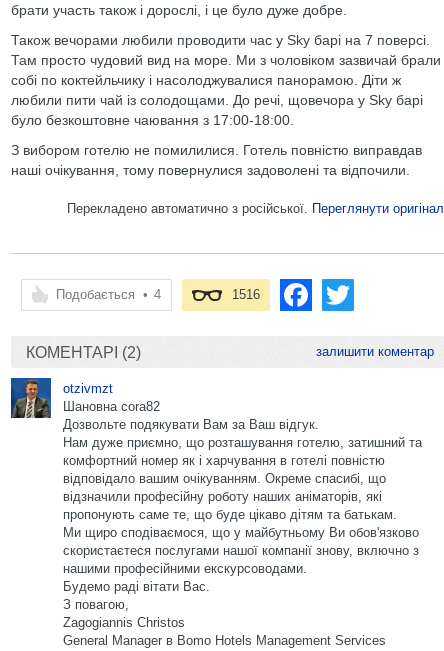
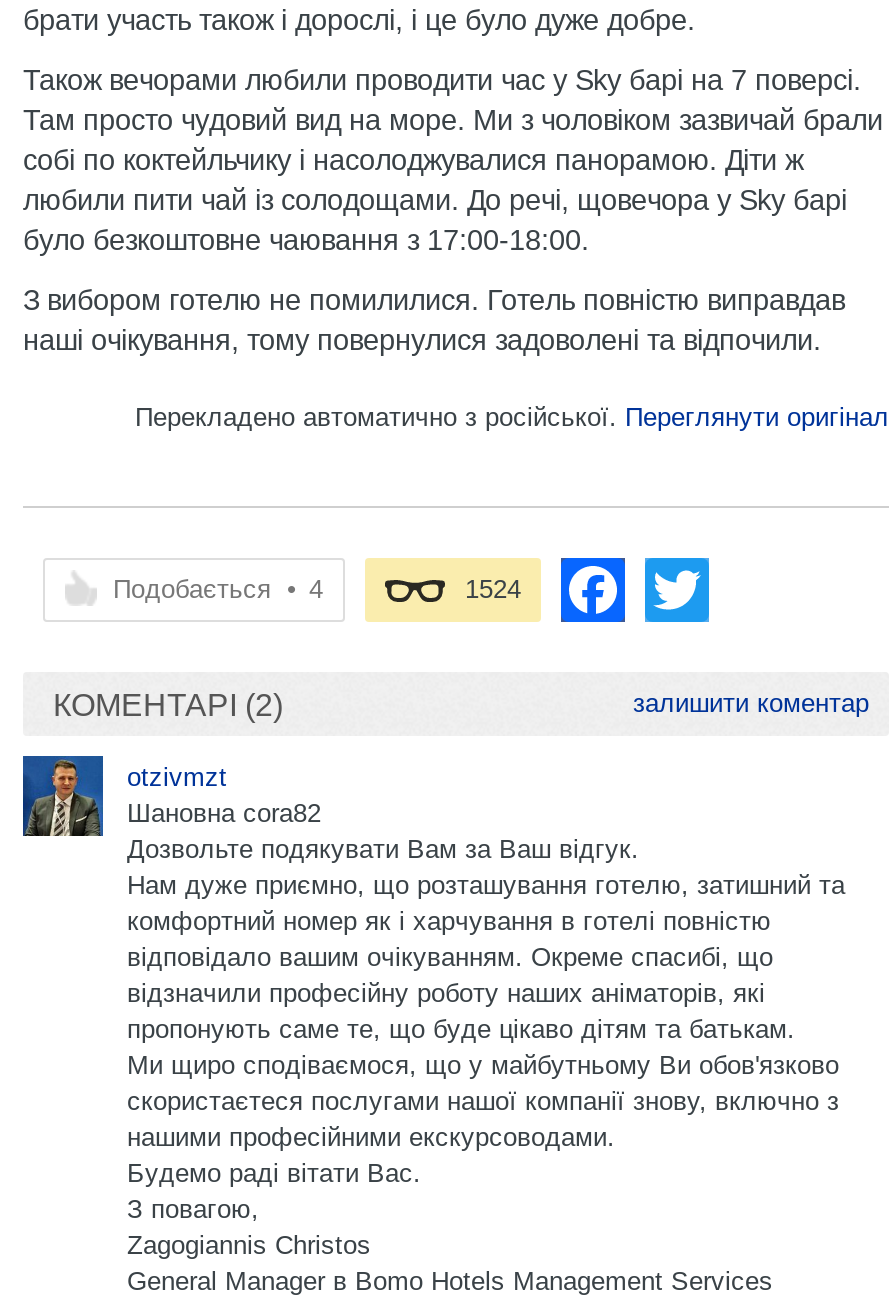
- 1516
+ 1524
